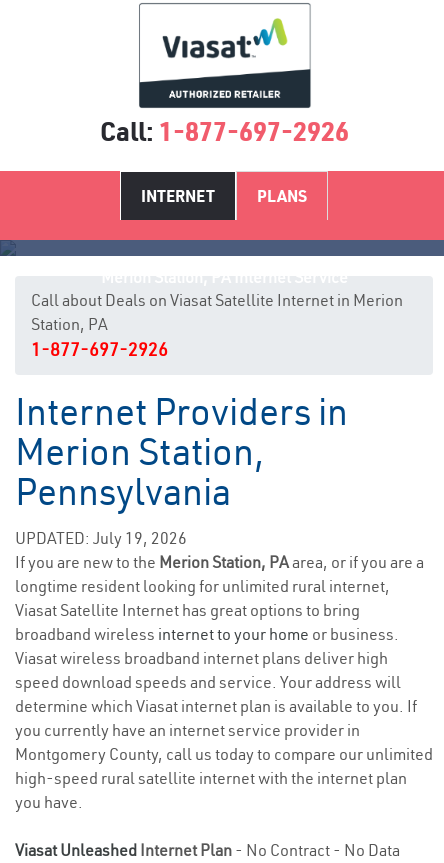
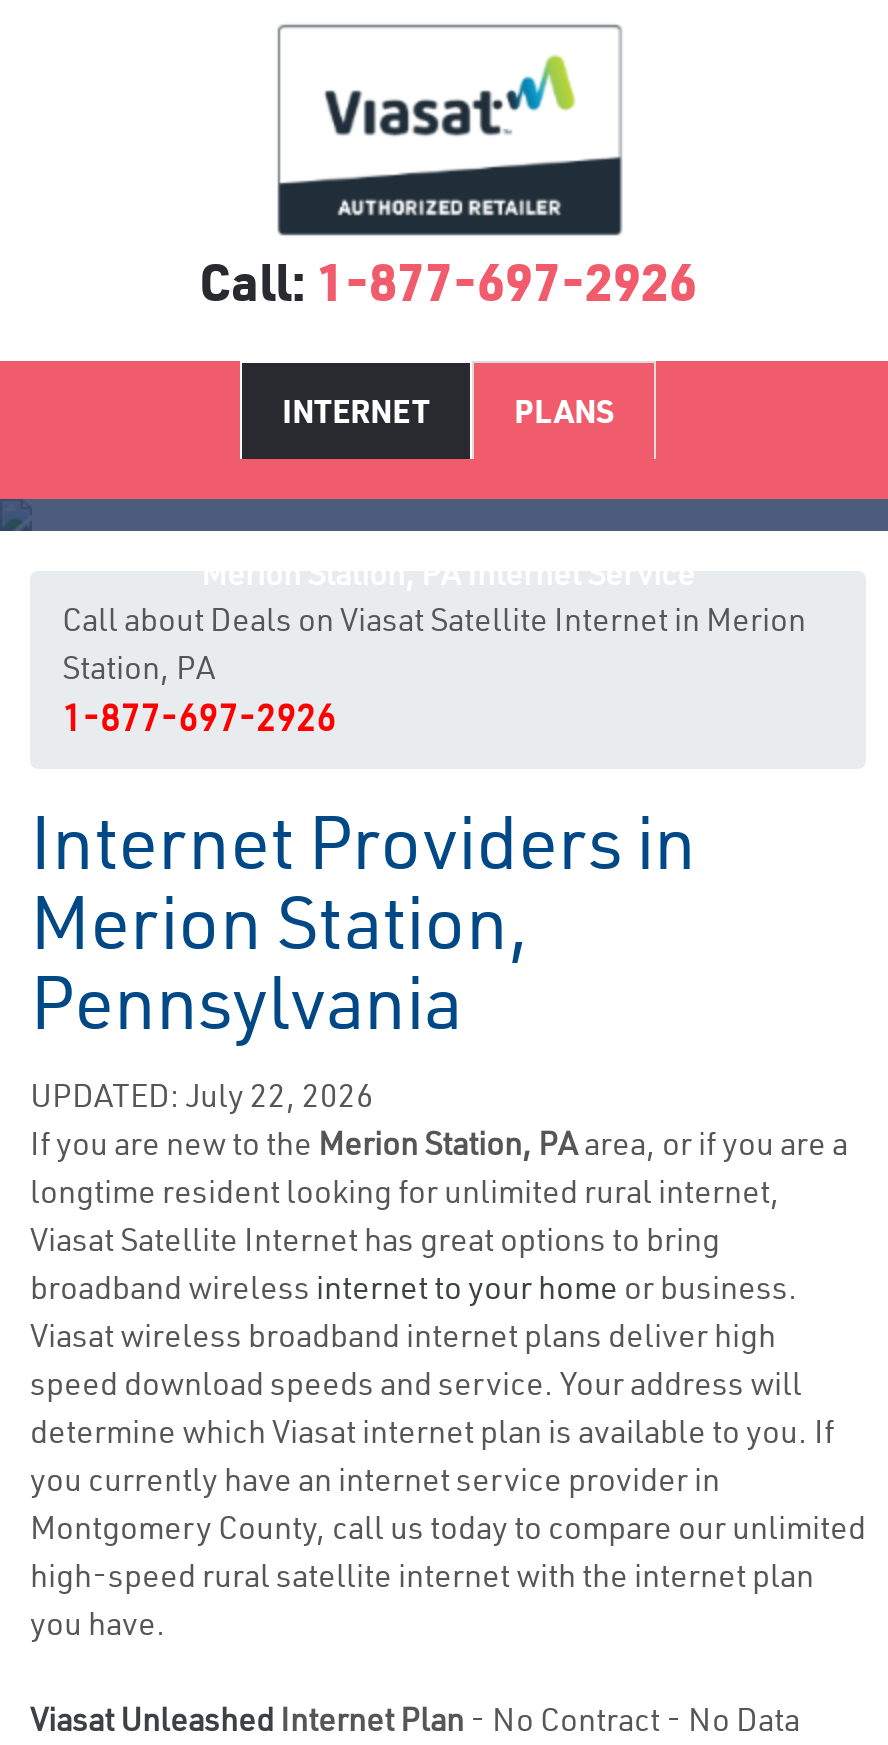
- UPDATED: July 19, 2026
+ UPDATED: July 22, 2026
